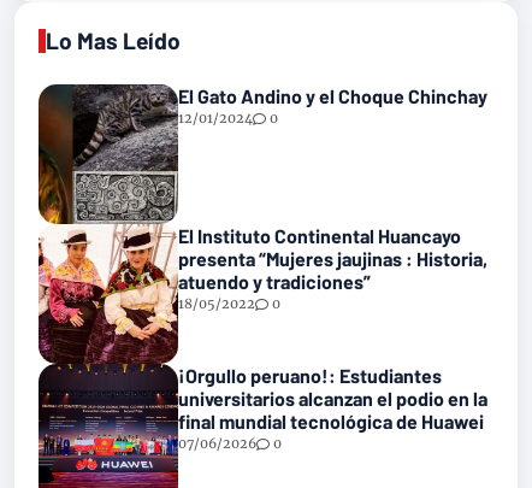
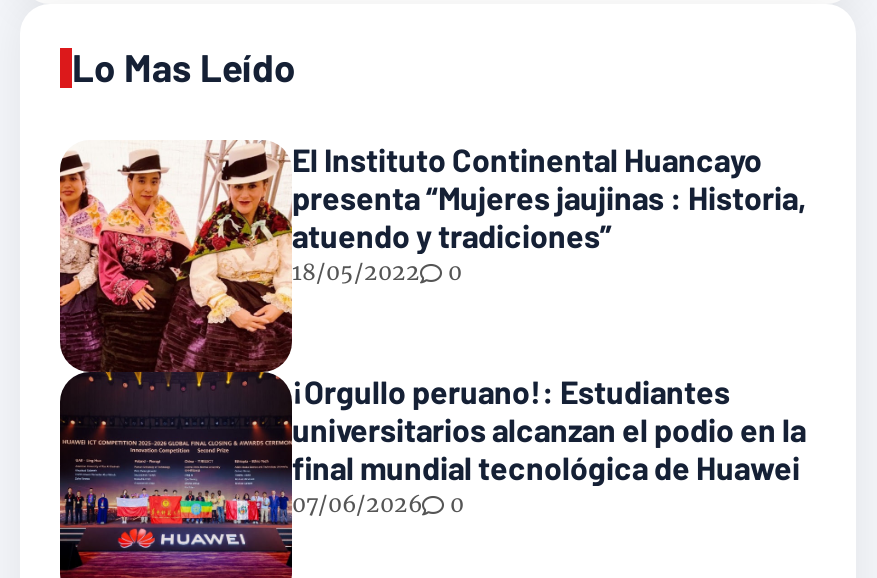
- [image]
+ [image]

- El Gato Andino y el Choque Chinchay
- 12/01/2024
- 0
